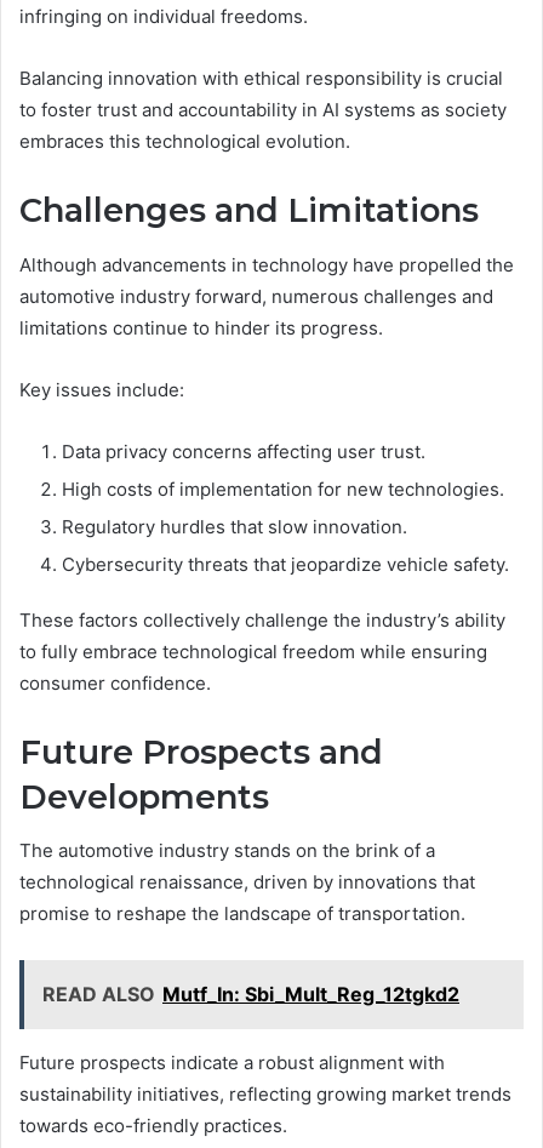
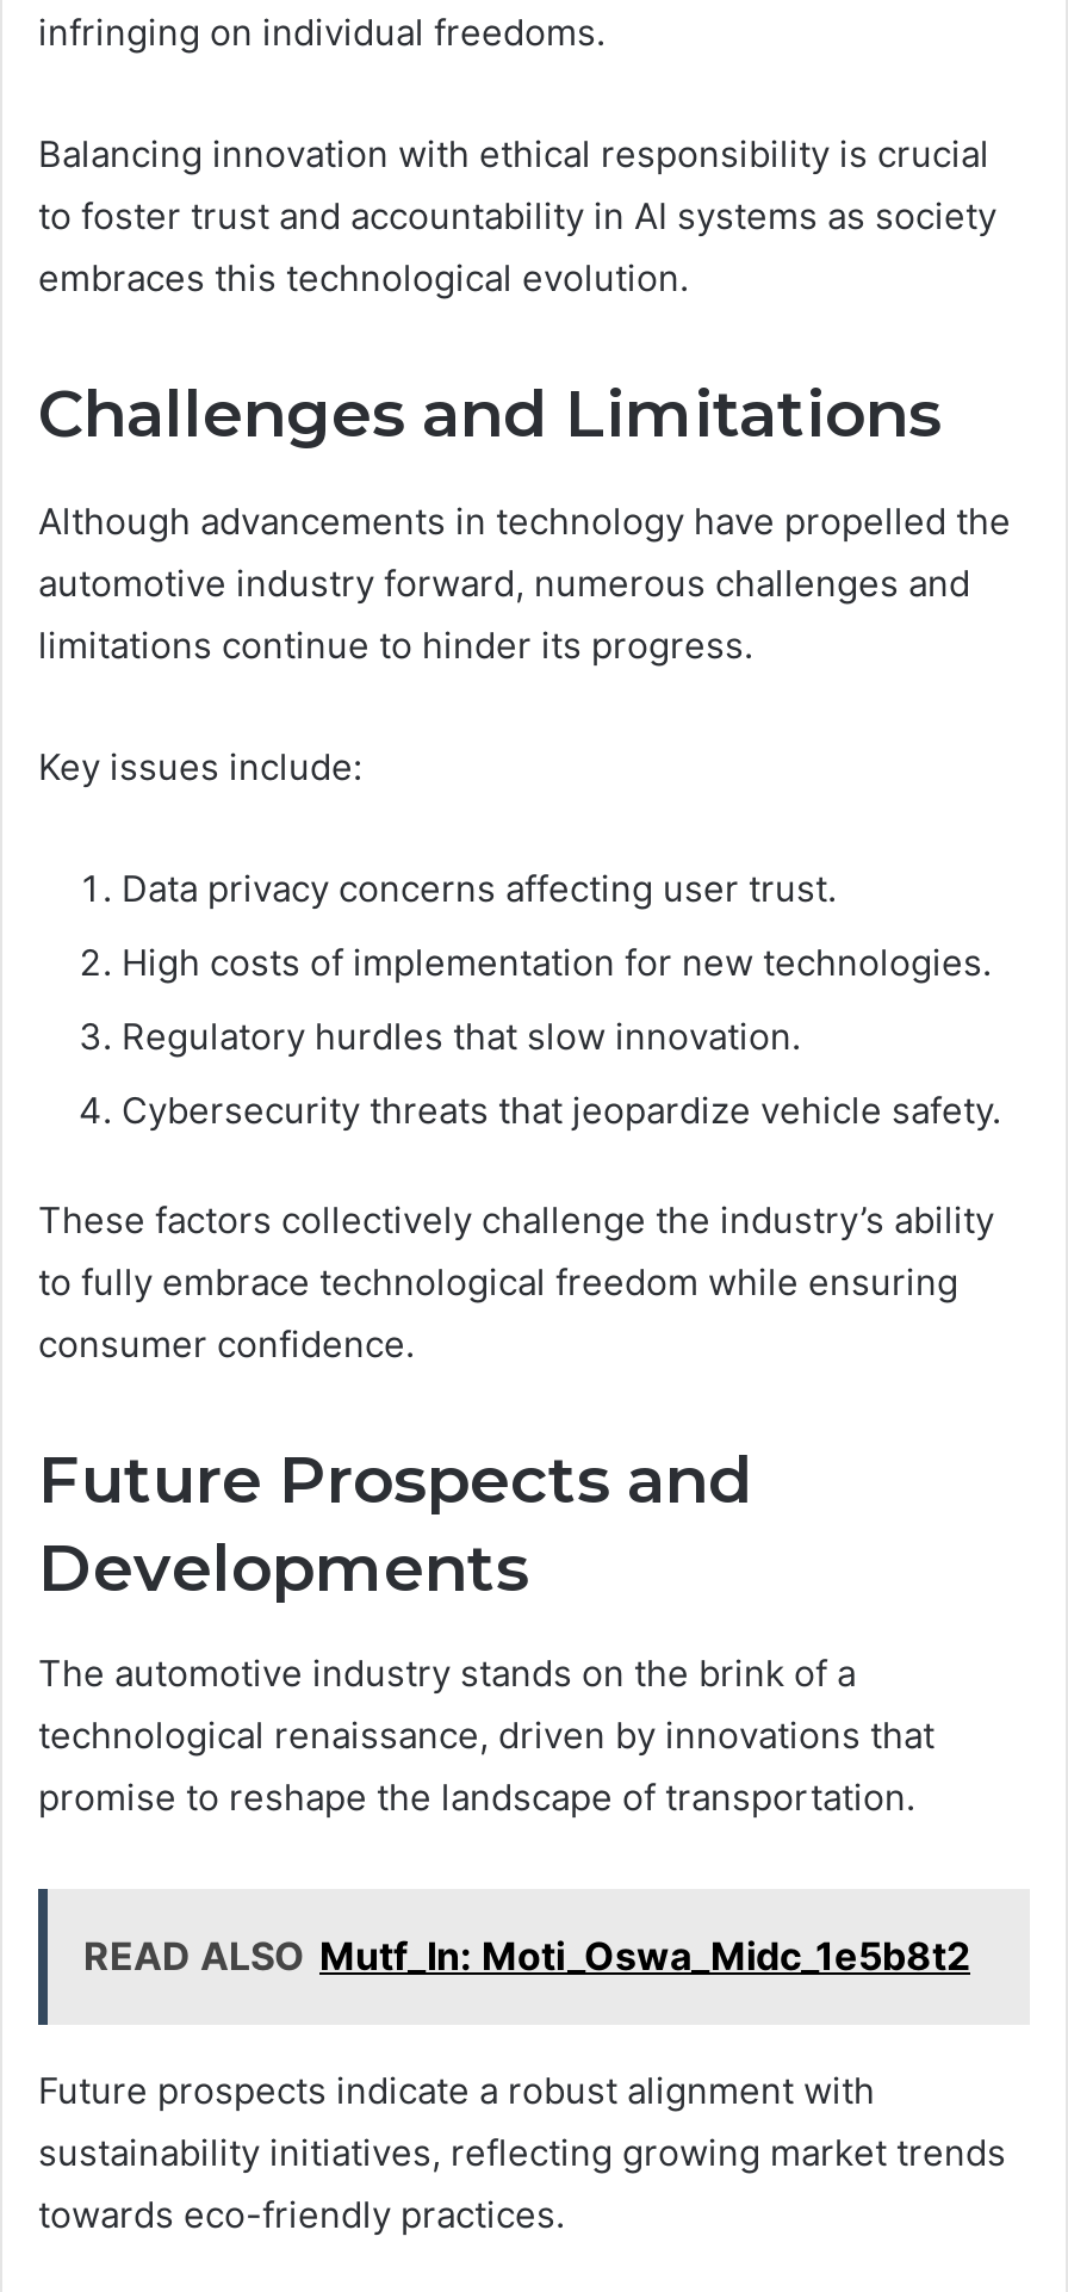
- READ ALSO Mutf_In: Sbi_Mult_Reg_12tgkd2
+ READ ALSO Mutf_In: Moti_Oswa_Midc_1e5b8t2
